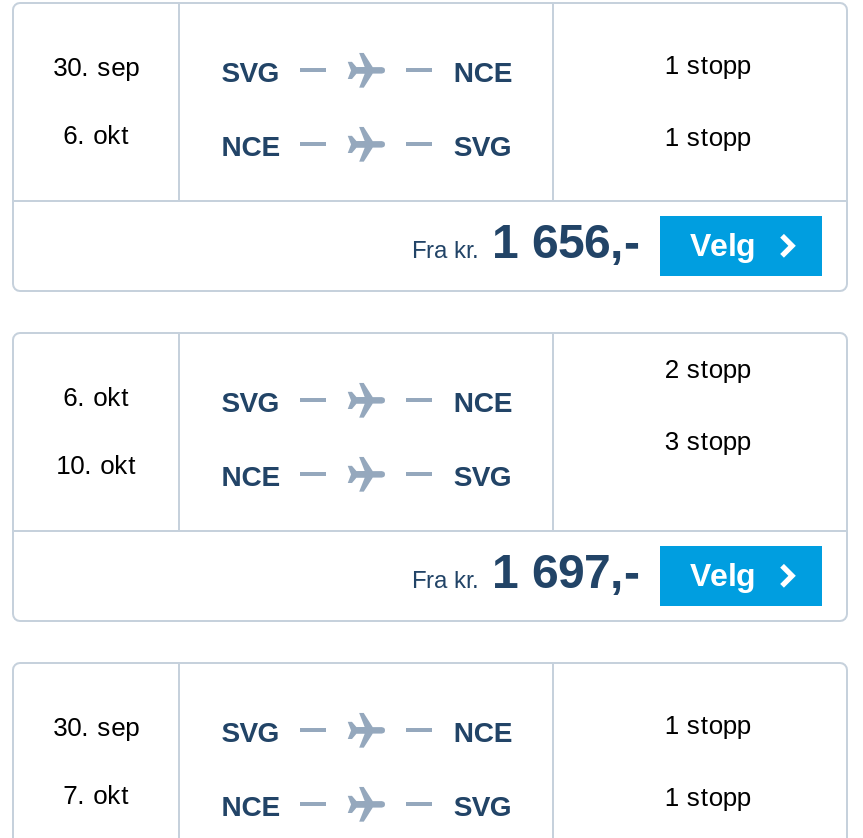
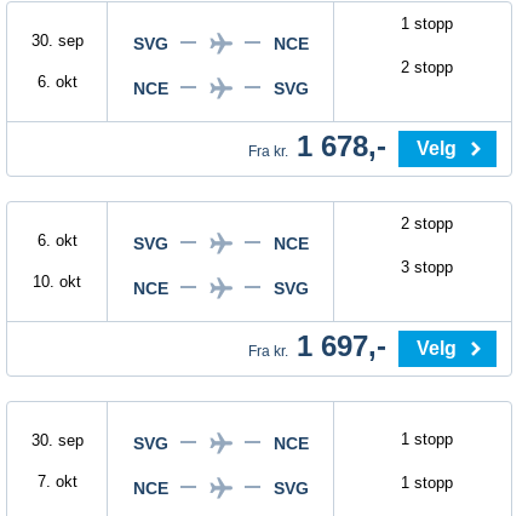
- 1 stopp
+ 2 stopp

- Fra kr. 1 656,- Velg
+ Fra kr. 1 678,- Velg
